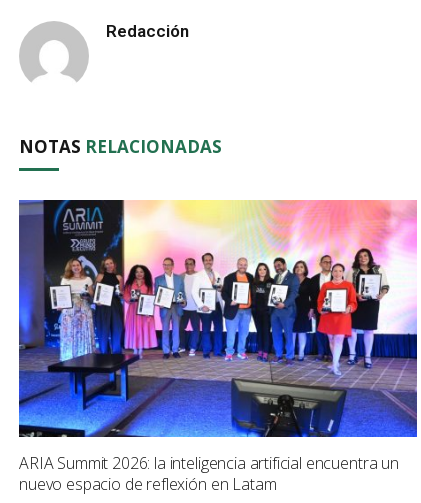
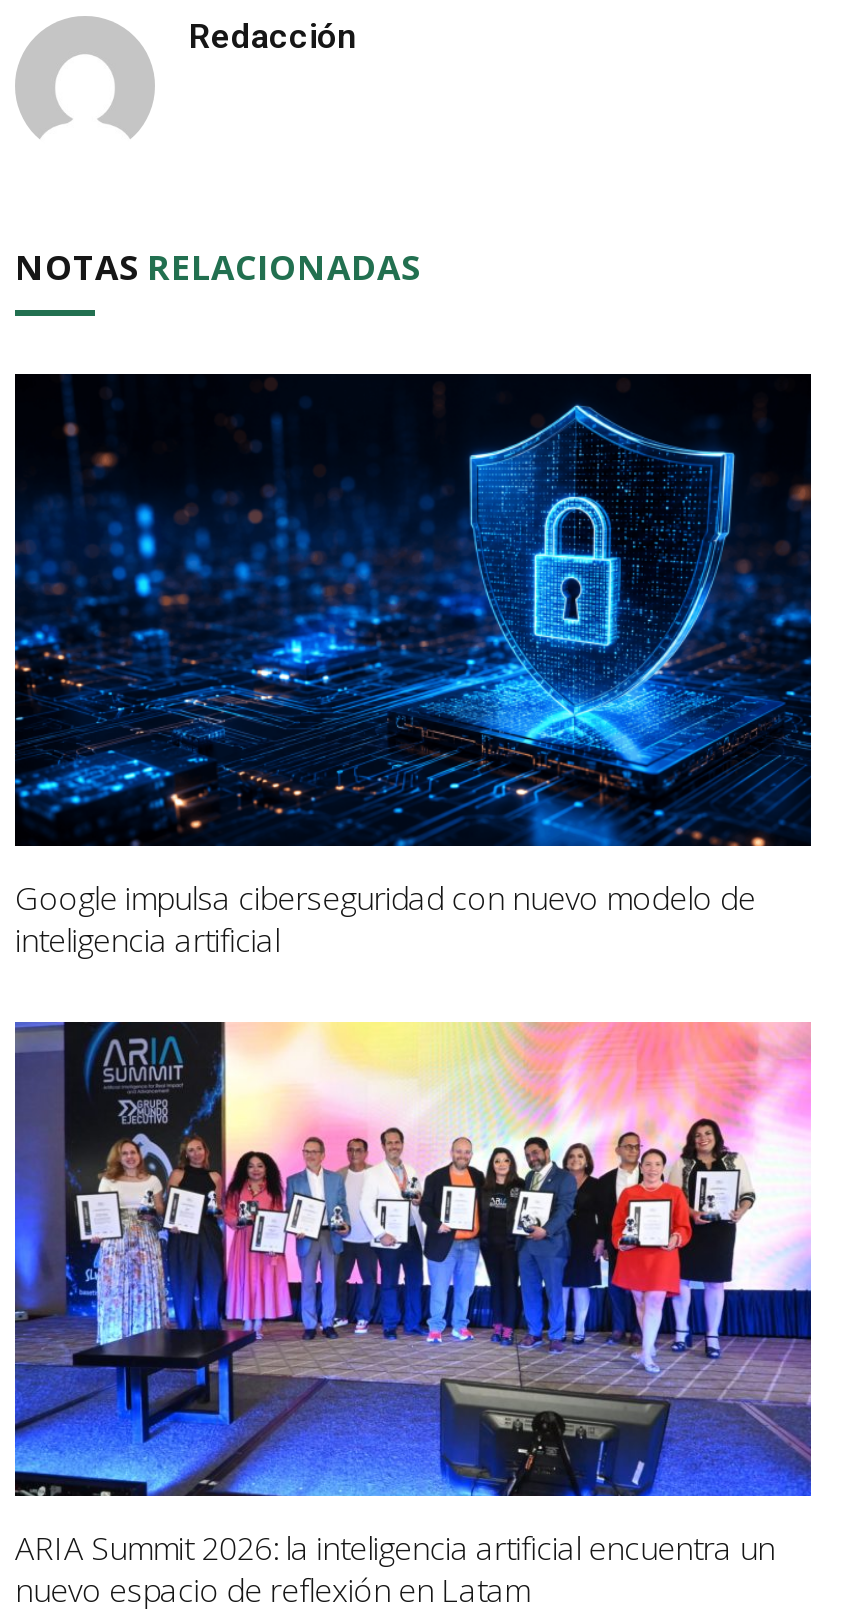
+ [image]
+ Google impulsa ciberseguridad con nuevo modelo de
+ inteligencia artificial
